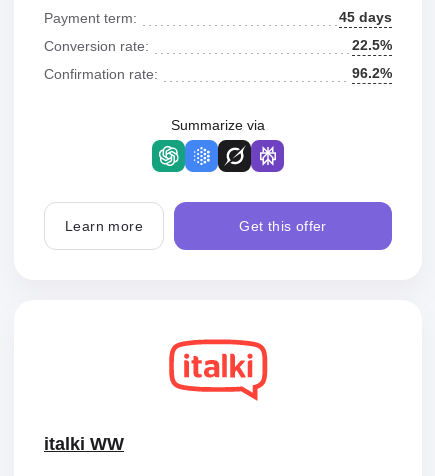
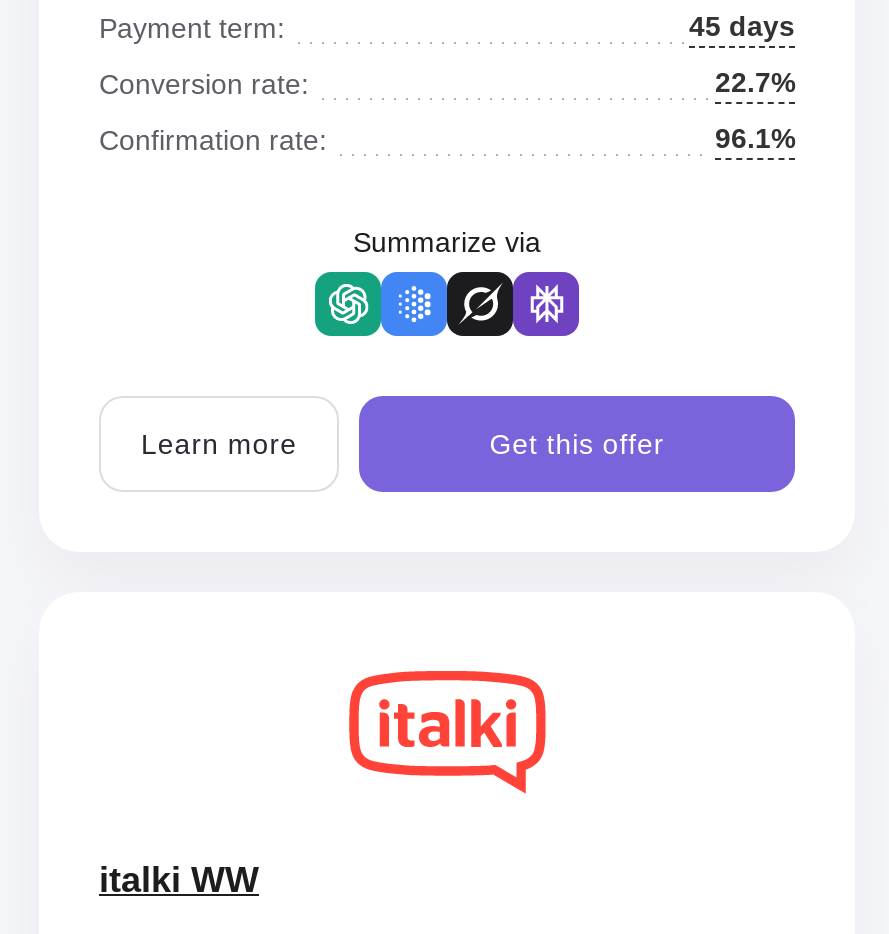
- 22.5%
+ 22.7%

- 96.2%
+ 96.1%
